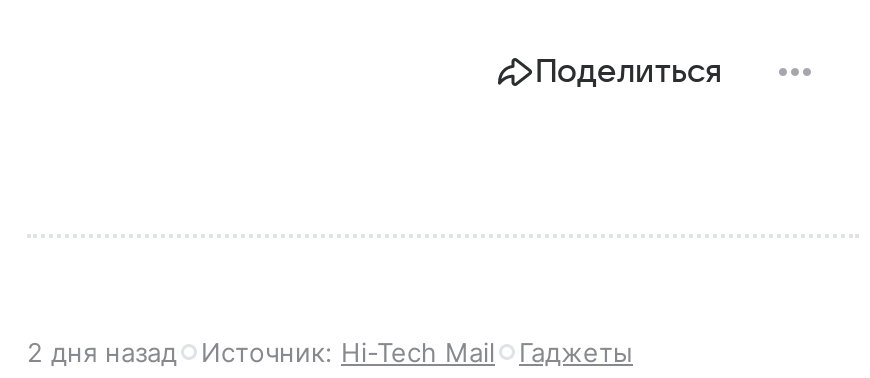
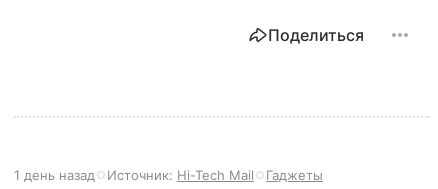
- 2 дня назад Источник: Hi-Tech Mail Гаджеты
+ 1 день назад Источник: Hi-Tech Mail Гаджеты
